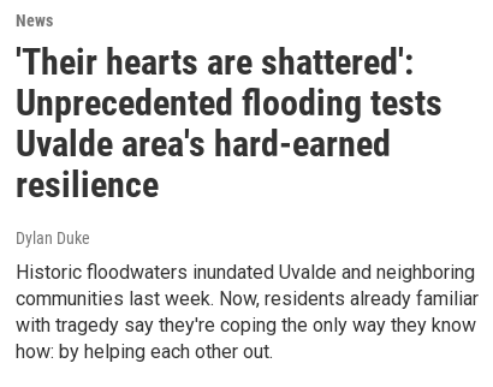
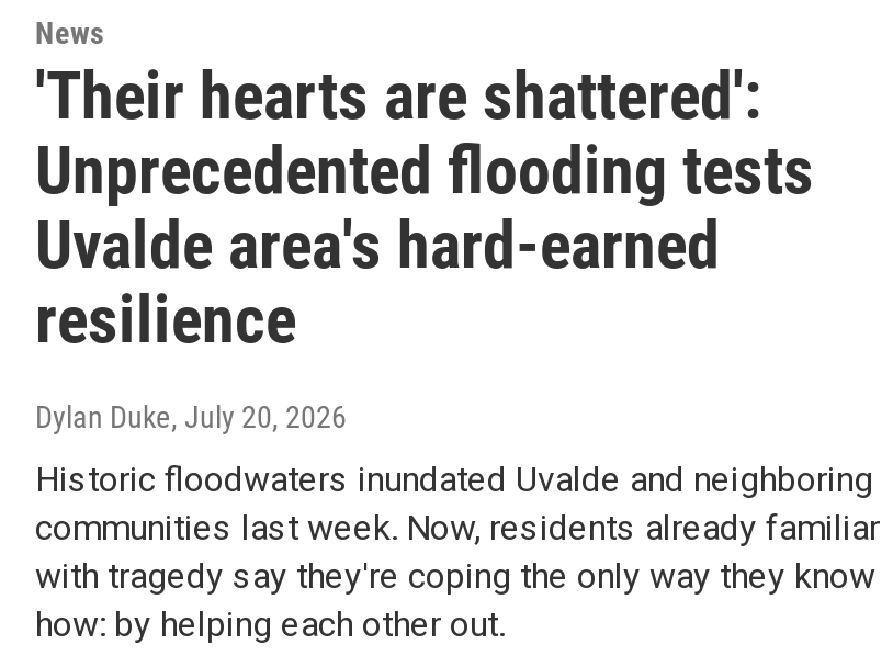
- Dylan Duke
+ Dylan Duke, July 20, 2026
